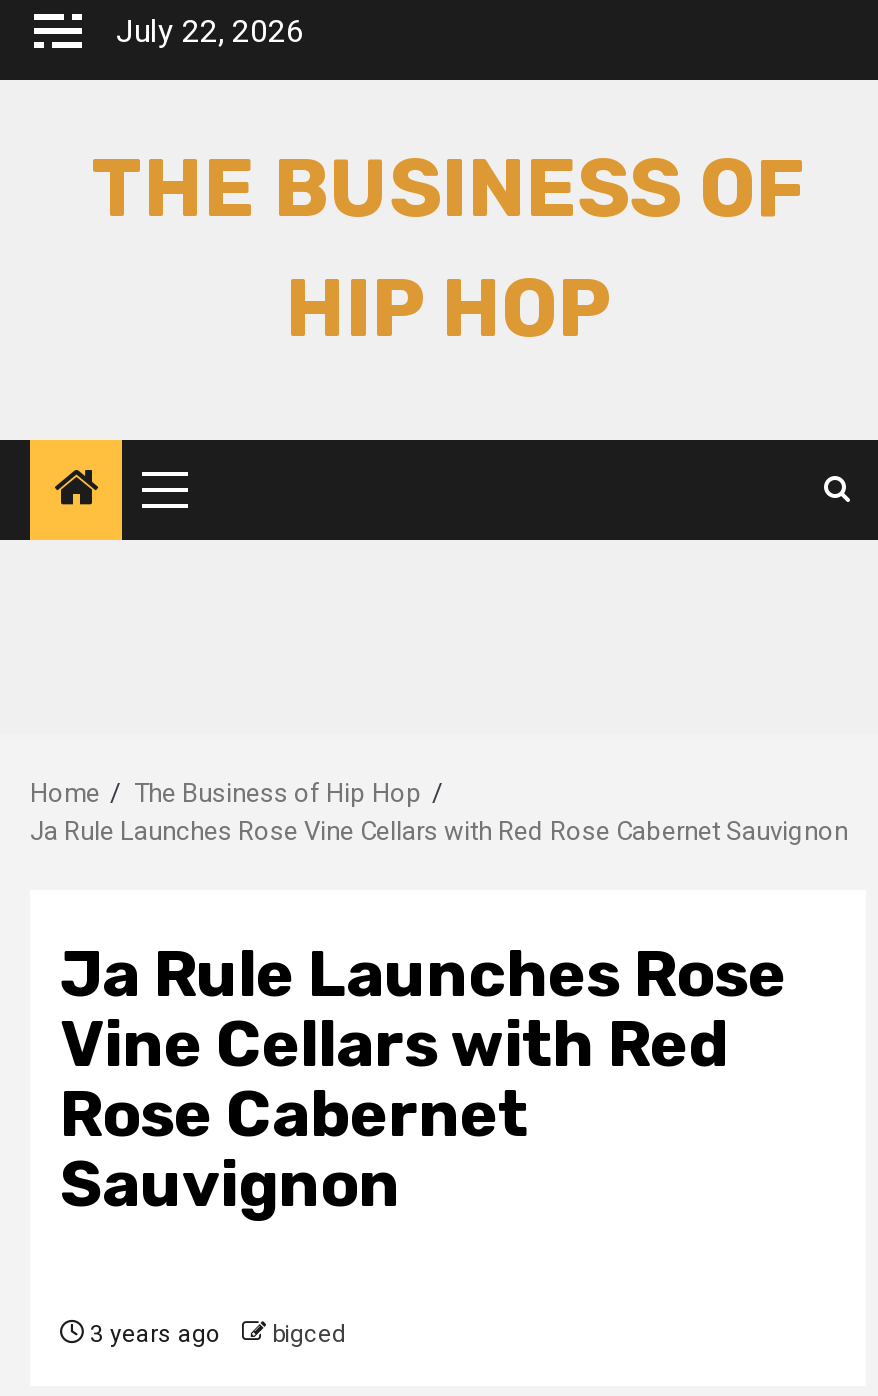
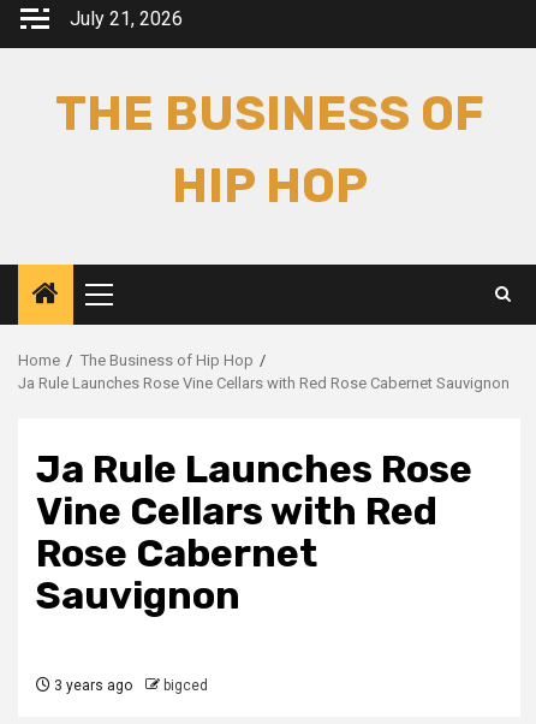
- July 22, 2026
+ July 21, 2026
